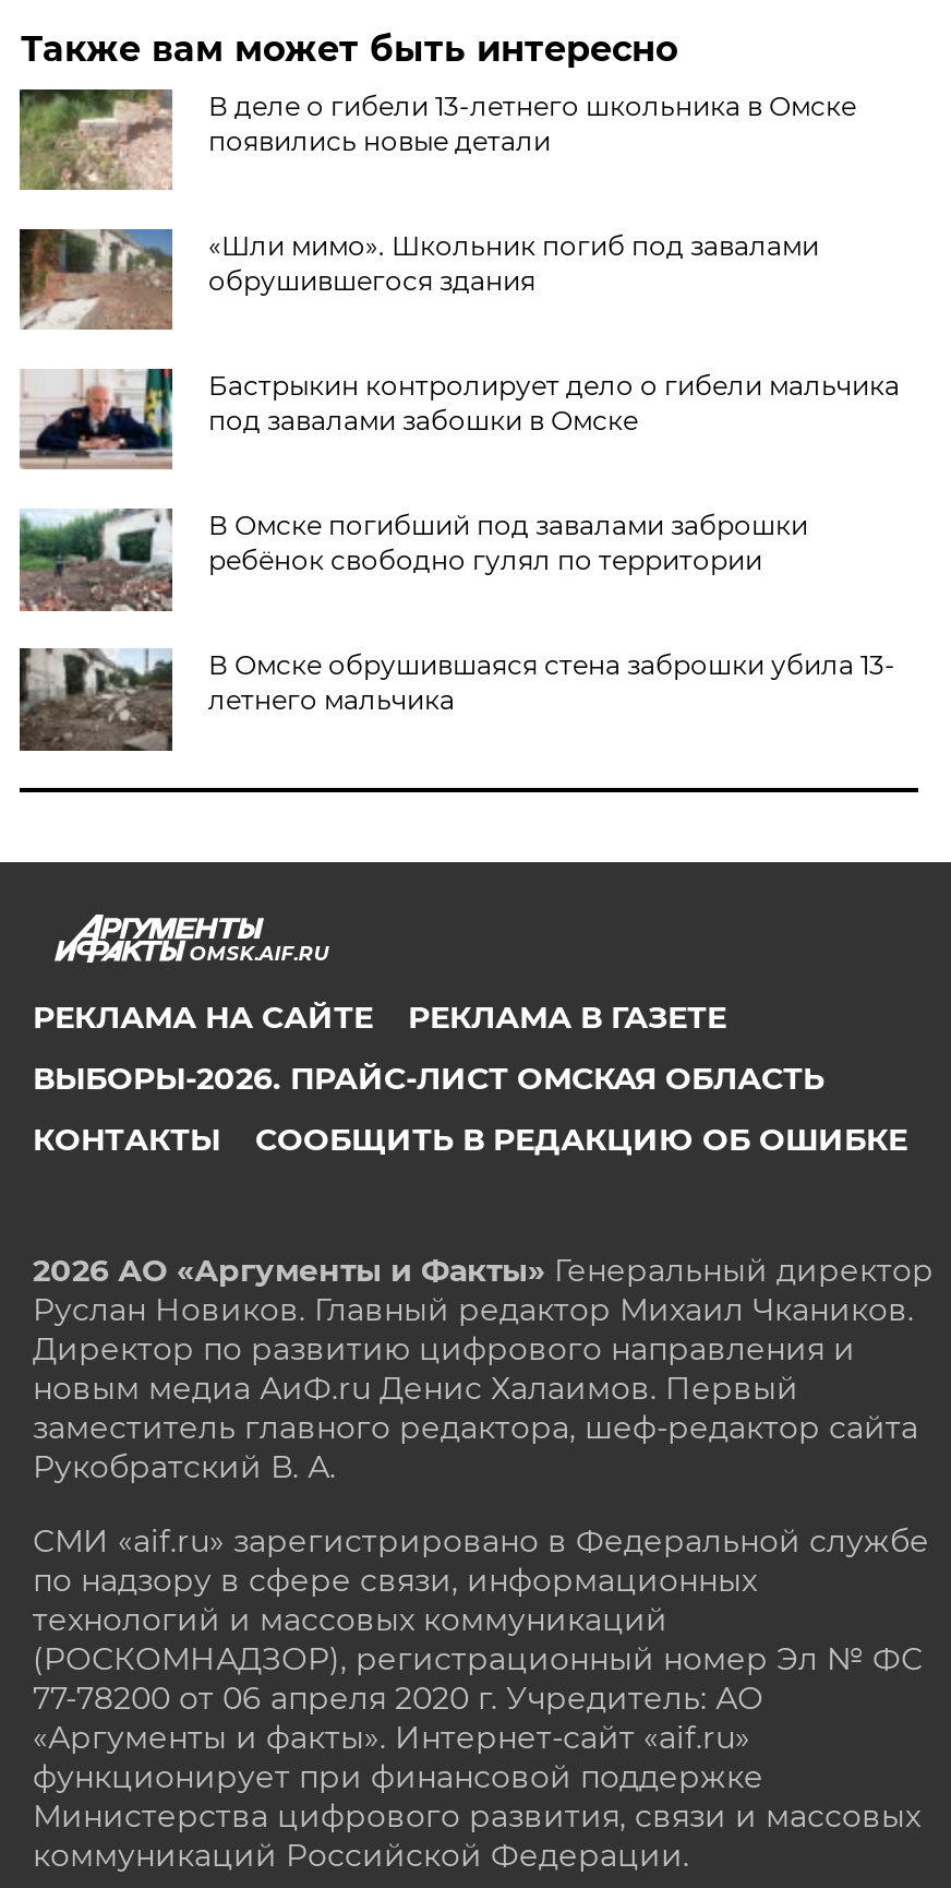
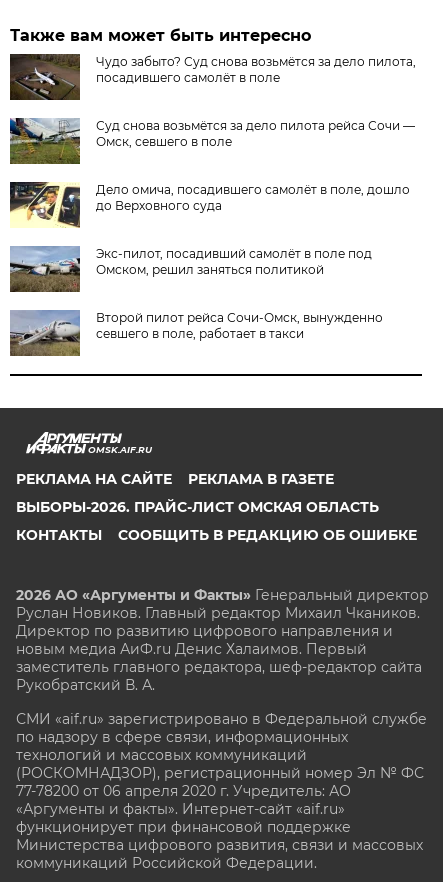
- [image]
- В деле о гибели 13‑летнего школьника в Омске
- появились новые детали
+ [image]
+ Чудо забыто? Суд снова возьмётся за дело пилота,
+ посадившего самолёт в поле

- [image]
- «Шли мимо». Школьник погиб под завалами
- обрушившегося здания
+ [image]
+ Суд снова возьмётся за дело пилота рейса Сочи —
+ Омск, севшего в поле

- [image]
- Бастрыкин контролирует дело о гибели мальчика
- под завалами забошки в Омске
+ [image]
+ Дело омича, посадившего самолёт в поле, дошло
+ до Верховного суда

- [image]
- В Омске погибший под завалами заброшки
- ребёнок свободно гулял по территории
+ [image]
+ Экс-пилот, посадивший самолёт в поле под
+ Омском, решил заняться политикой

- [image]
- В Омске обрушившаяся стена заброшки убила 13-
- летнего мальчика
+ [image]
+ Второй пилот рейса Сочи-Омск, вынужденно
+ севшего в поле, работает в такси
